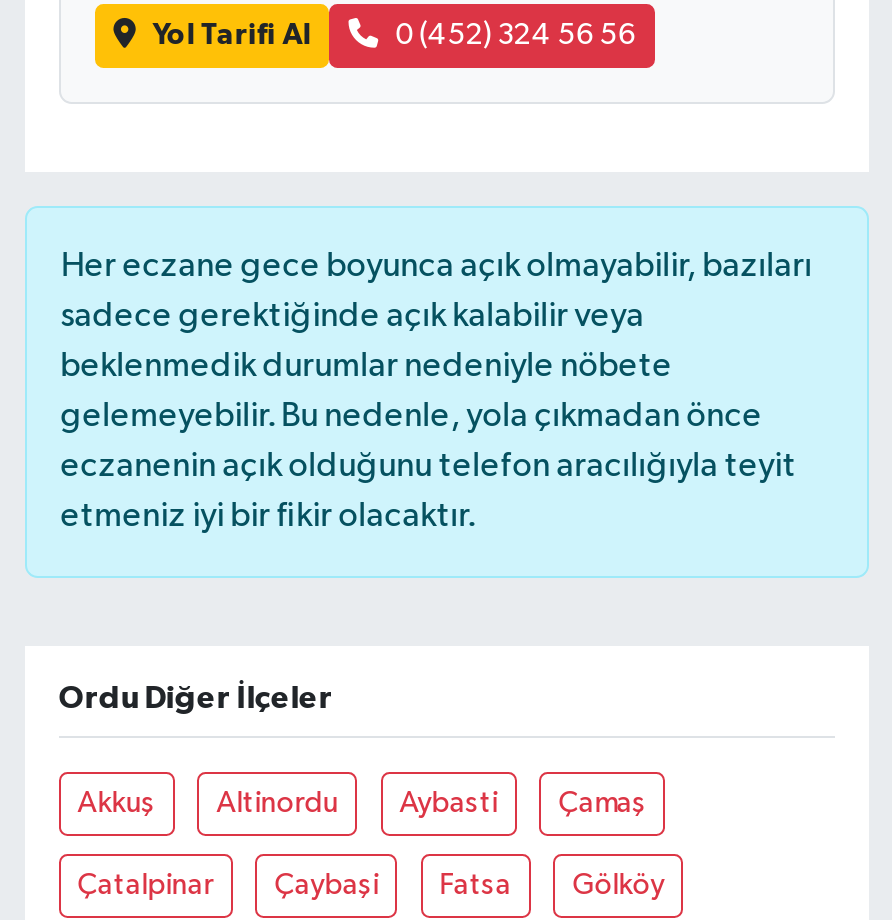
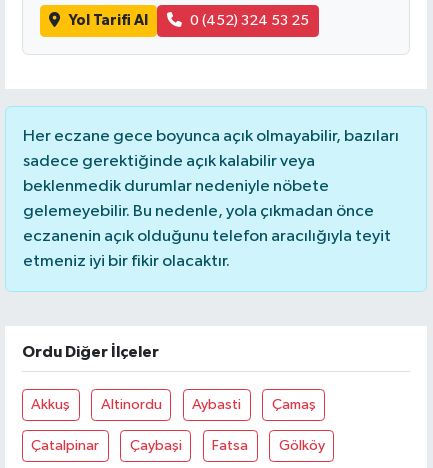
- 0 (452) 324 56 56
+ 0 (452) 324 53 25
